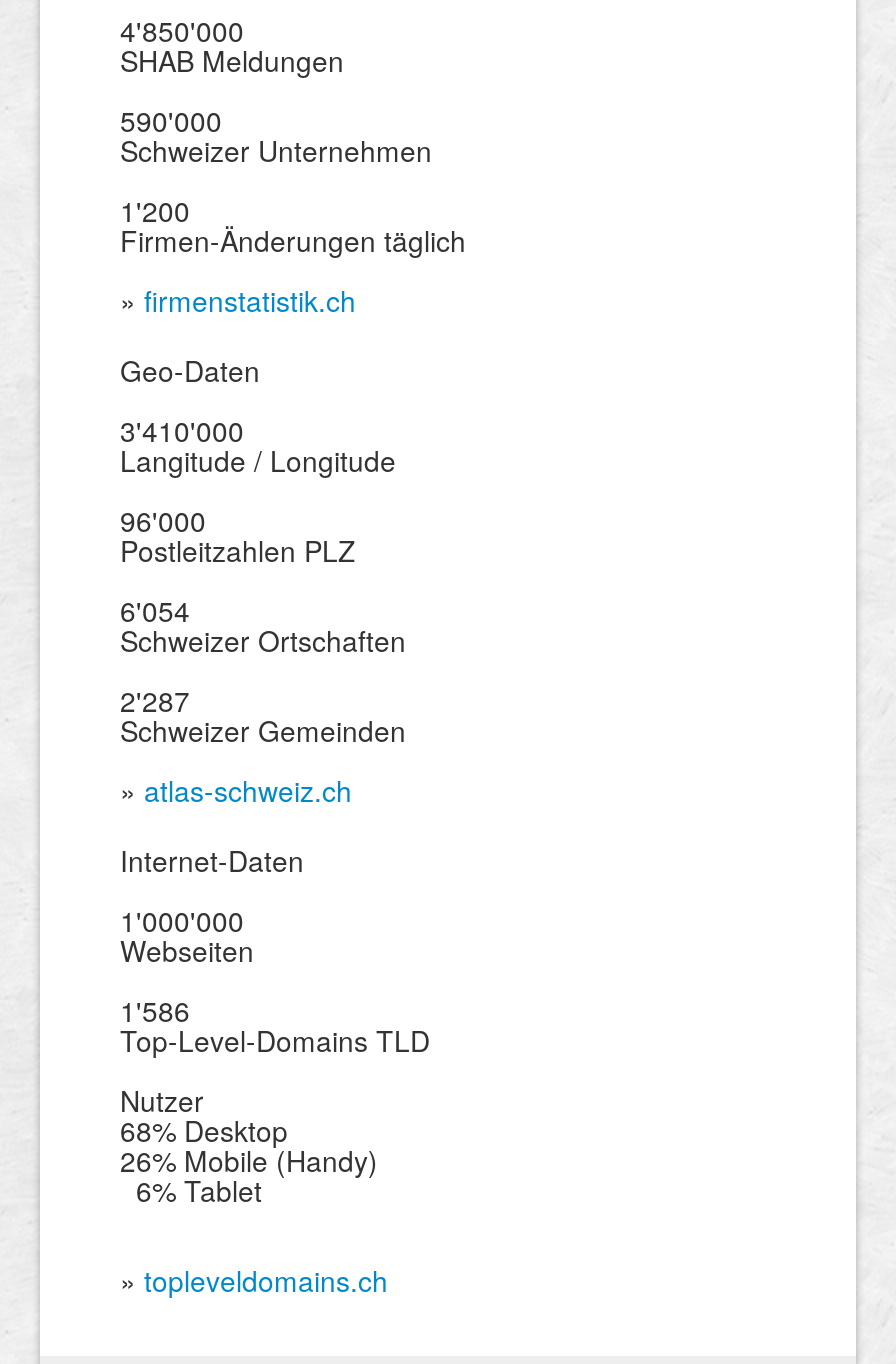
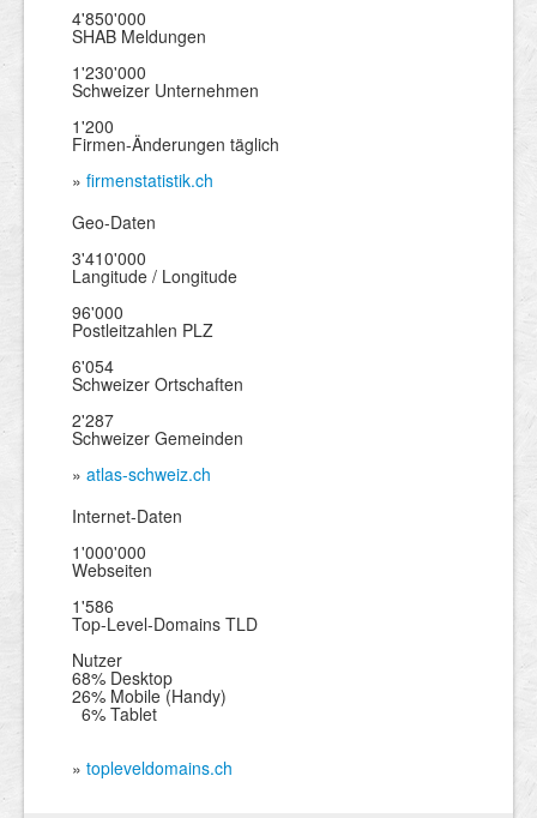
- 590'000
+ 1'230'000
